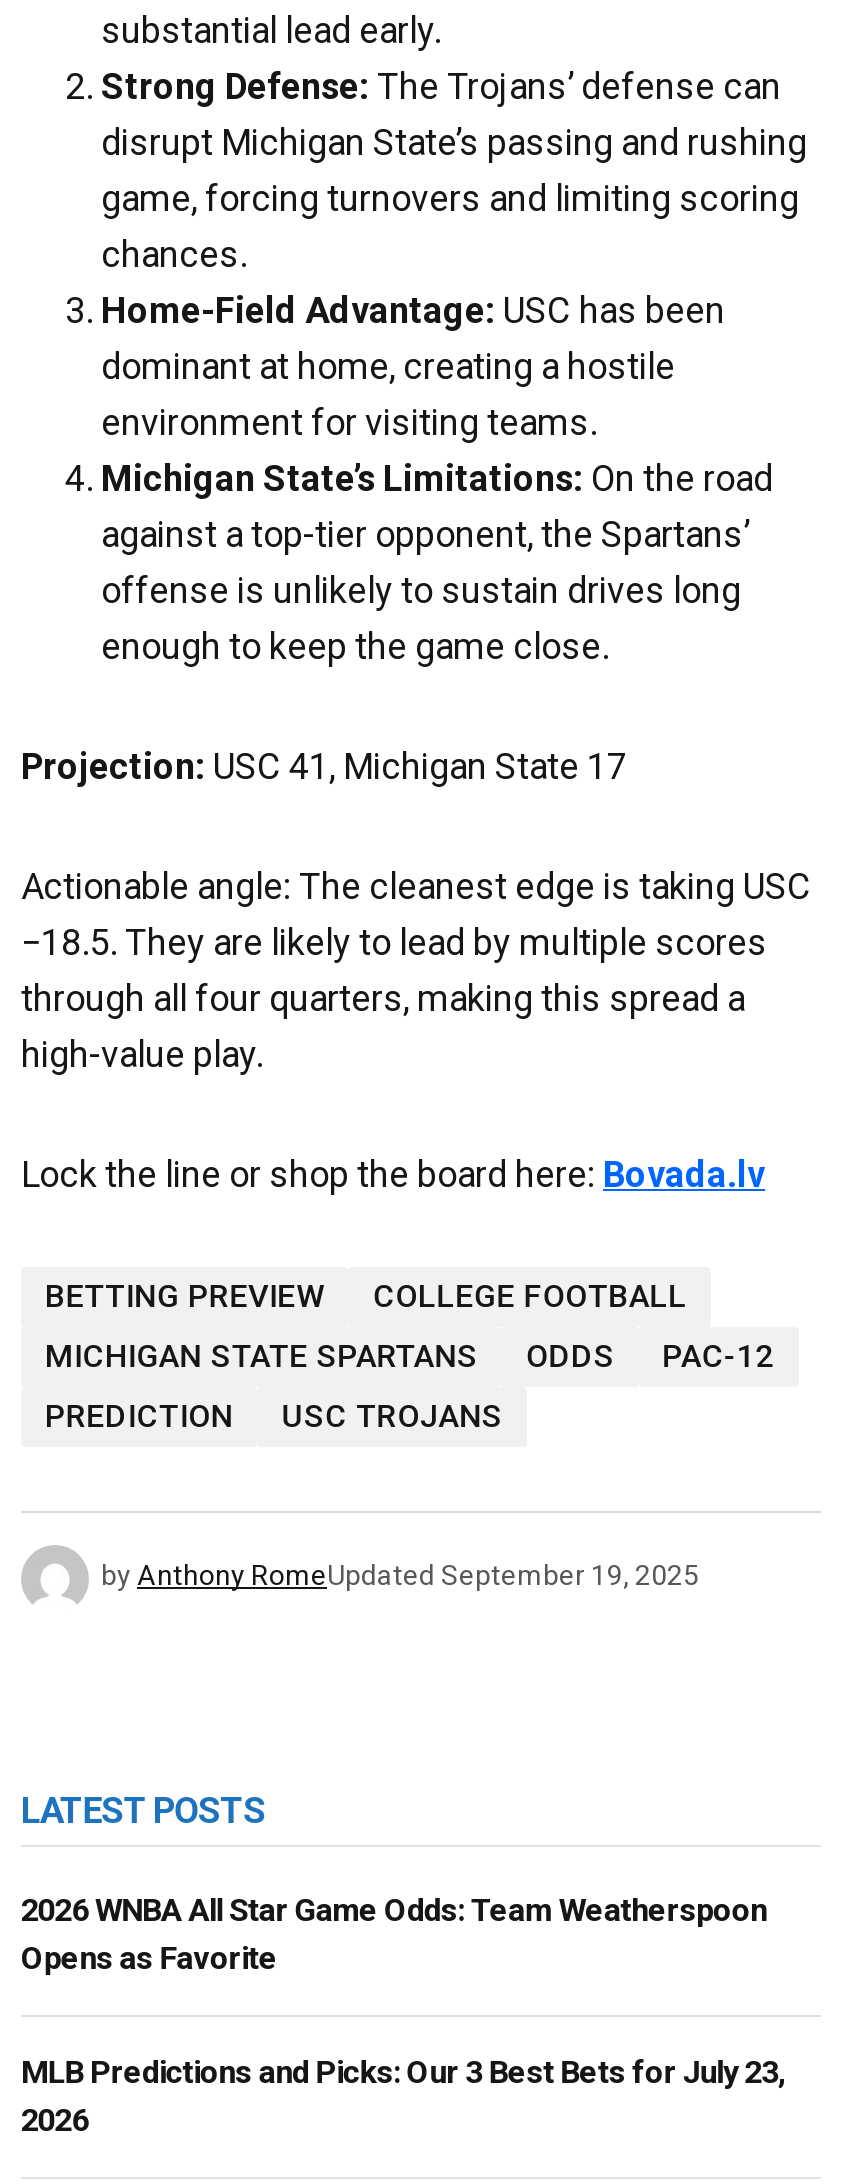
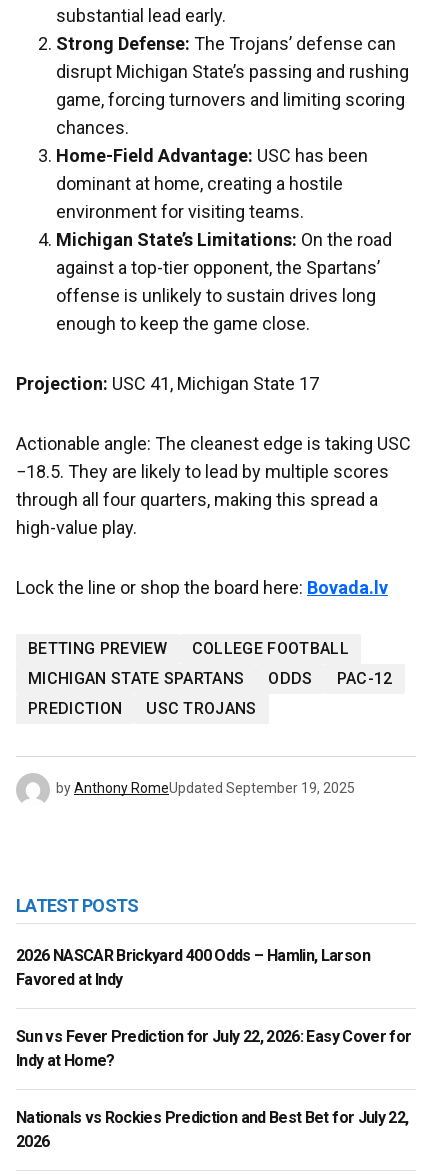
- 2026 WNBA All Star Game Odds: Team Weatherspoon
- Opens as Favorite
- MLB Predictions and Picks: Our 3 Best Bets for July 23,
+ 2026 NASCAR Brickyard 400 Odds – Hamlin, Larson
+ Favored at Indy
+ Sun vs Fever Prediction for July 22, 2026: Easy Cover for
+ Indy at Home?
+ Nationals vs Rockies Prediction and Best Bet for July 22,
